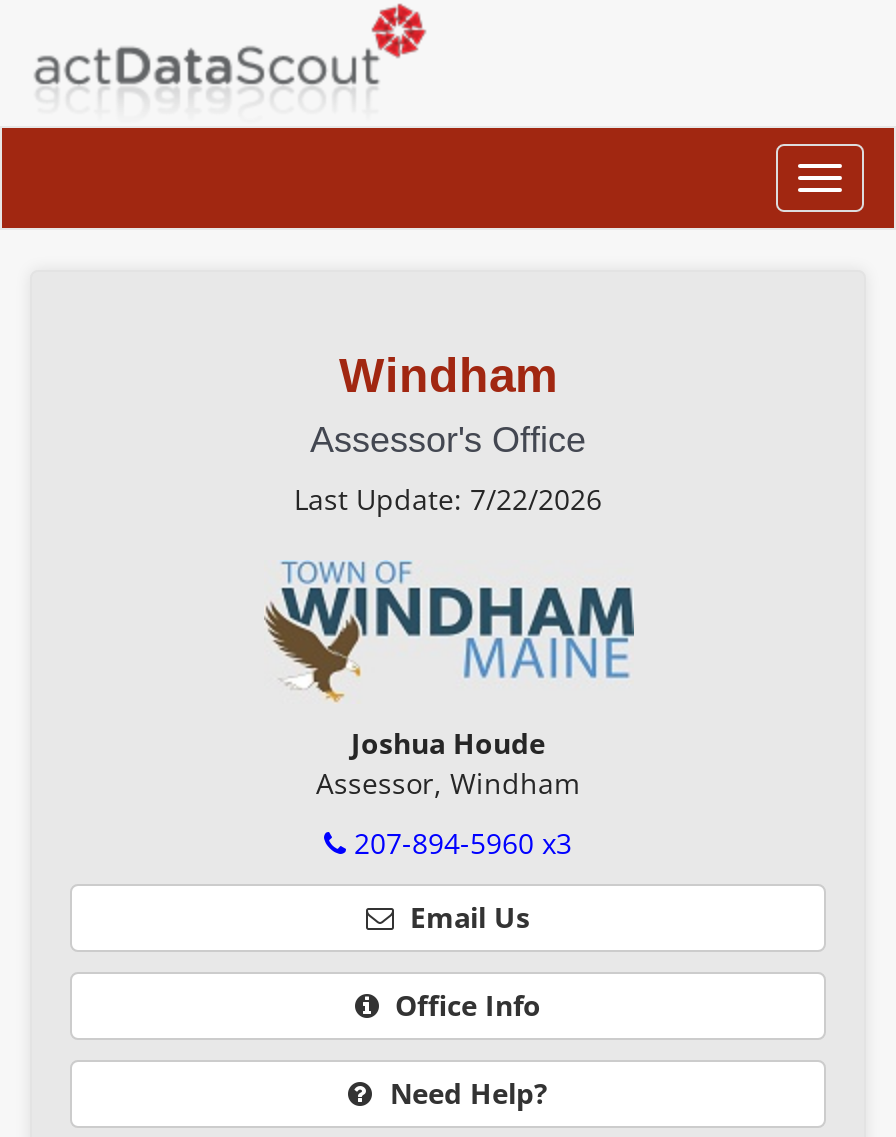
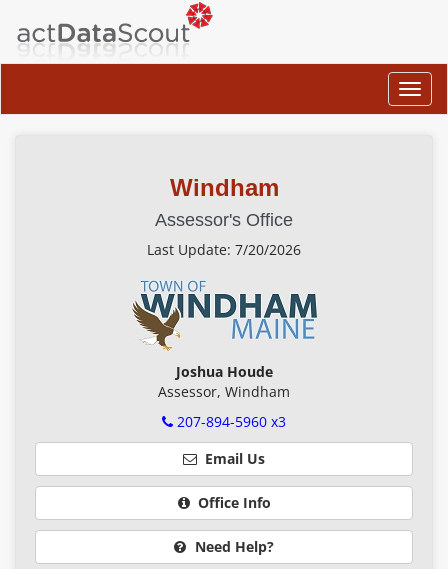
- Last Update: 7/22/2026
+ Last Update: 7/20/2026
